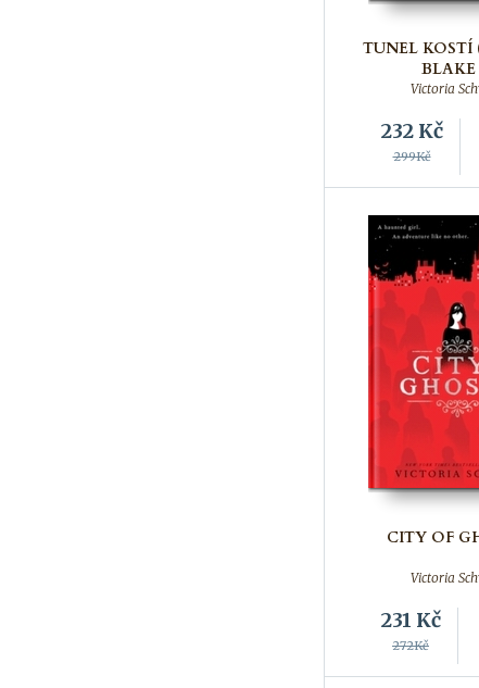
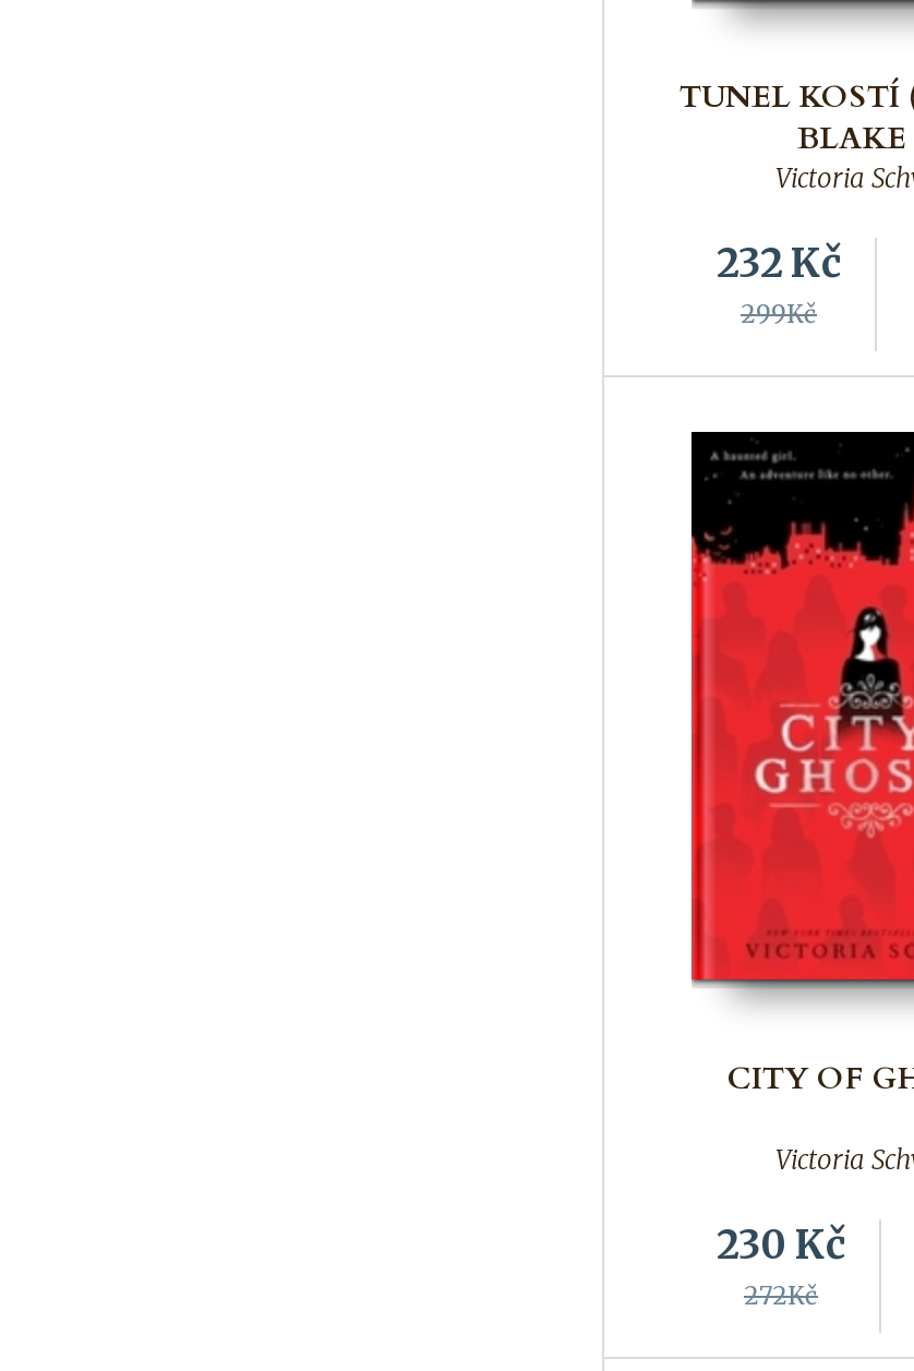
- 231 Kč
+ 230 Kč
